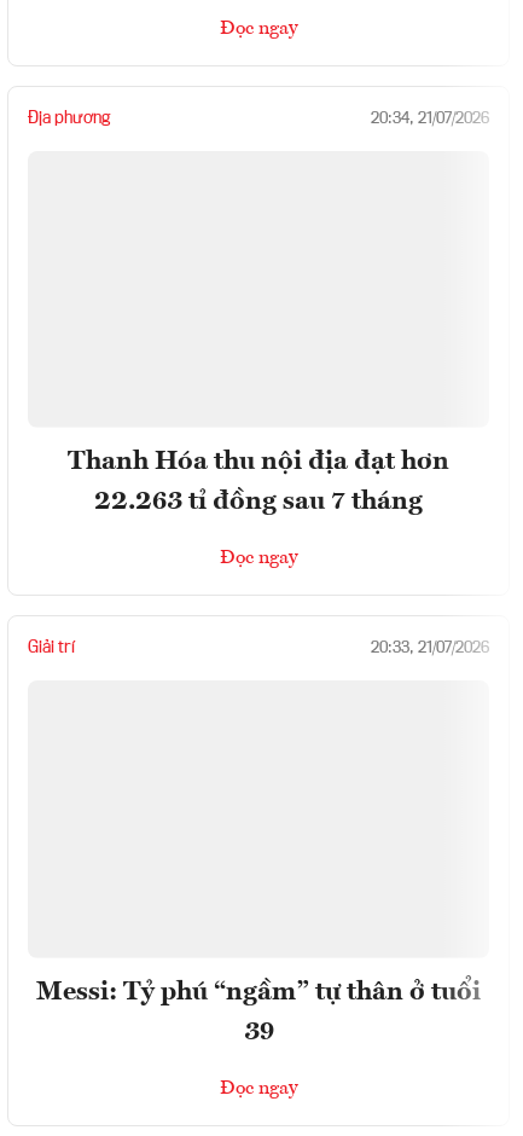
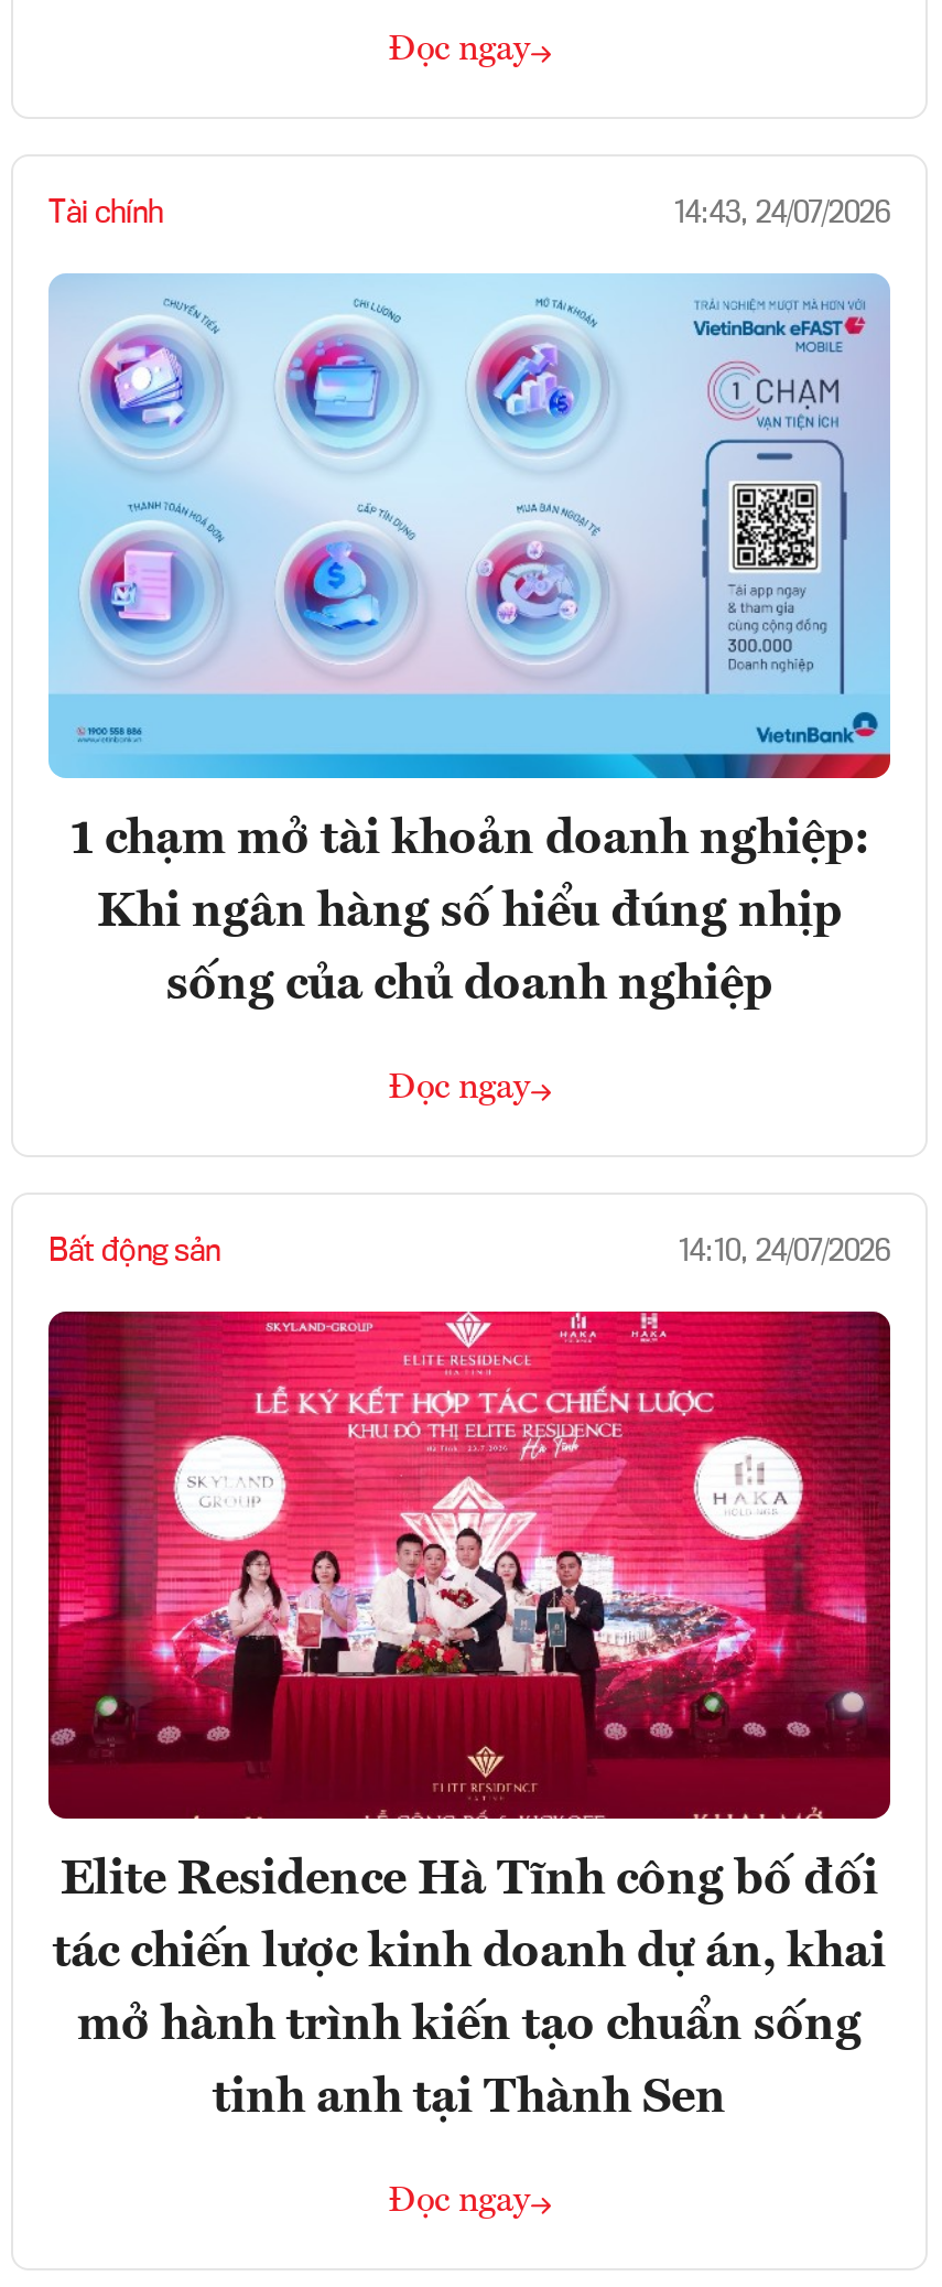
+ [image]

- Địa phương
- 20:34, 21/07/2026
+ Tài chính
+ 14:43, 24/07/2026

- Thanh Hóa thu nội địa đạt hơn
- 22.263 tỉ đồng sau 7 tháng
+ 1 chạm mở tài khoản doanh nghiệp:
+ Khi ngân hàng số hiểu đúng nhịp
+ sống của chủ doanh nghiệp

+ [image]

- Giải trí
- 20:33, 21/07/2026
+ Bất động sản
+ 14:10, 24/07/2026

- Messi: Tỷ phú “ngầm” tự thân ở tuổi
- 39
+ Elite Residence Hà Tĩnh công bố đối
+ tác chiến lược kinh doanh dự án, khai
+ mở hành trình kiến tạo chuẩn sống
+ tinh anh tại Thành Sen
